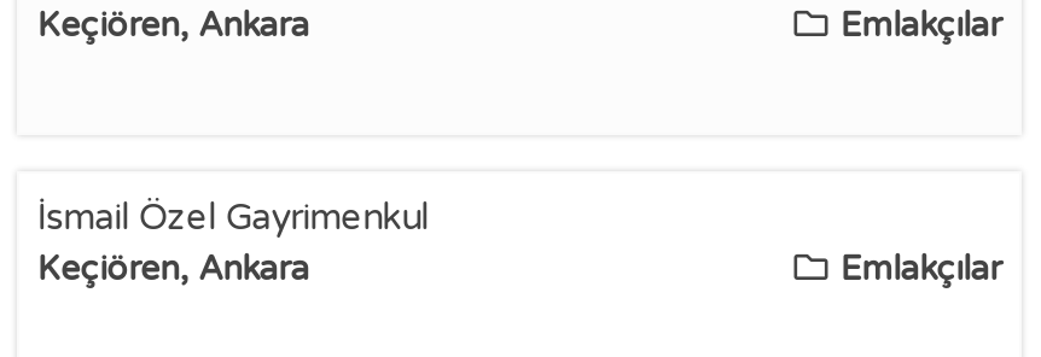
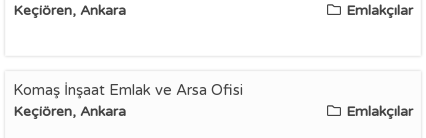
- İsmail Özel Gayrimenkul
+ Komaş İnşaat Emlak ve Arsa Ofisi
